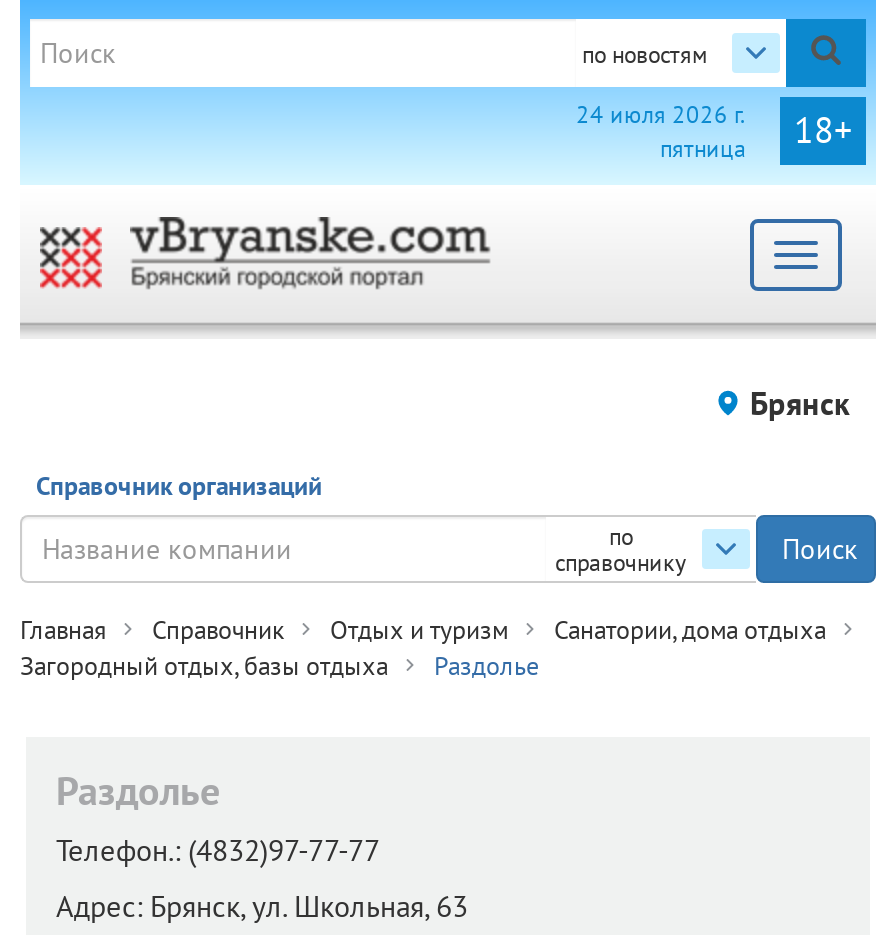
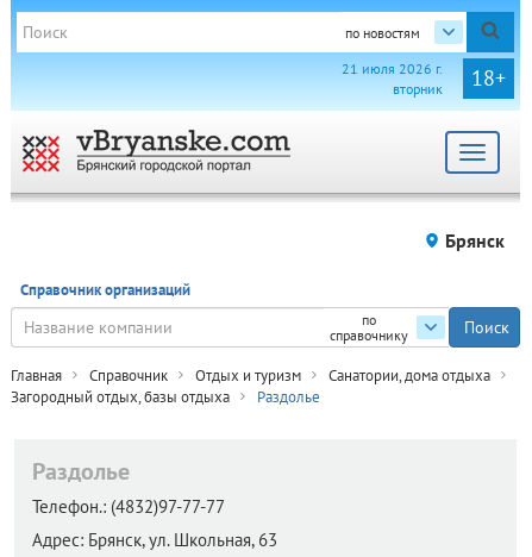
- 24 июля 2026 г.
- пятница
+ 21 июля 2026 г.
+ вторник
